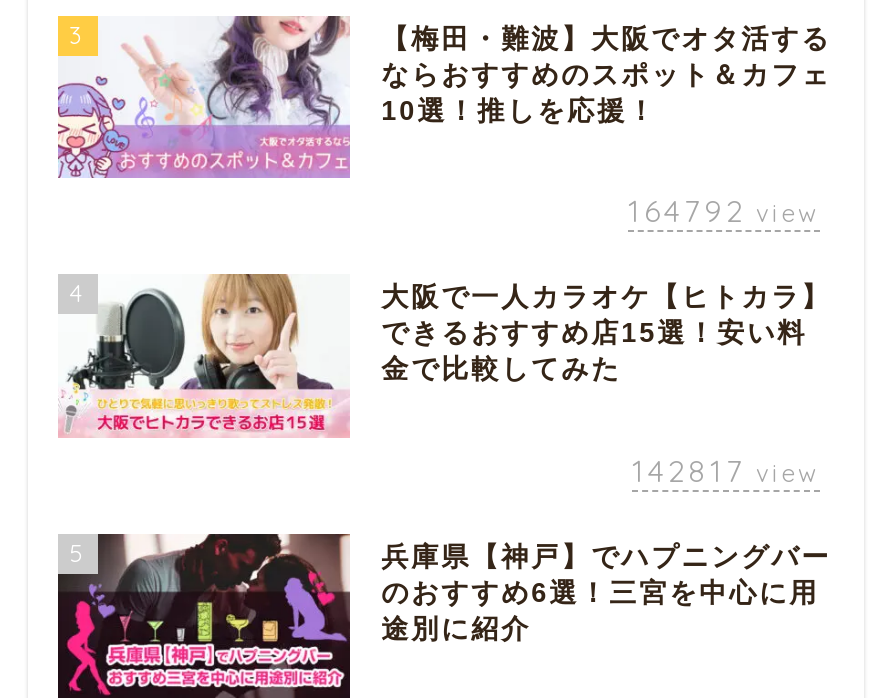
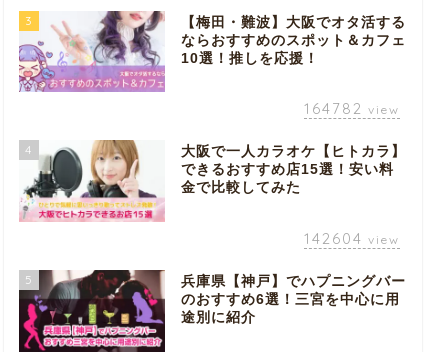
- 164792 view
+ 164782 view

- 142817 view
+ 142604 view
